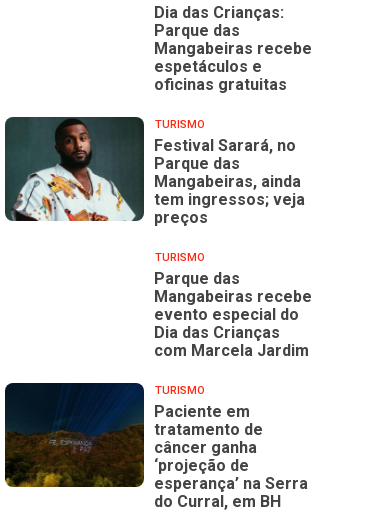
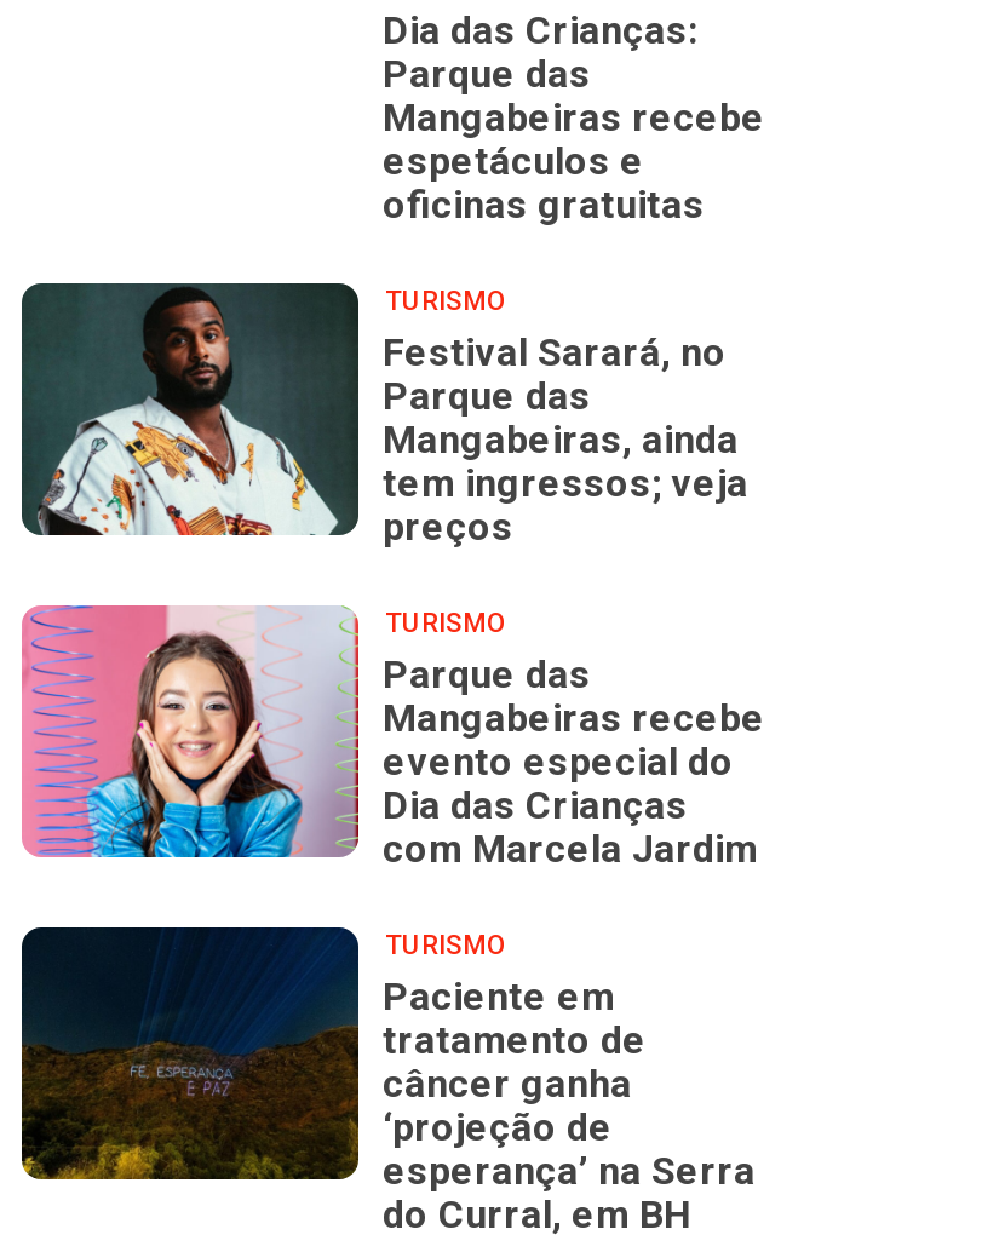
+ [image]
